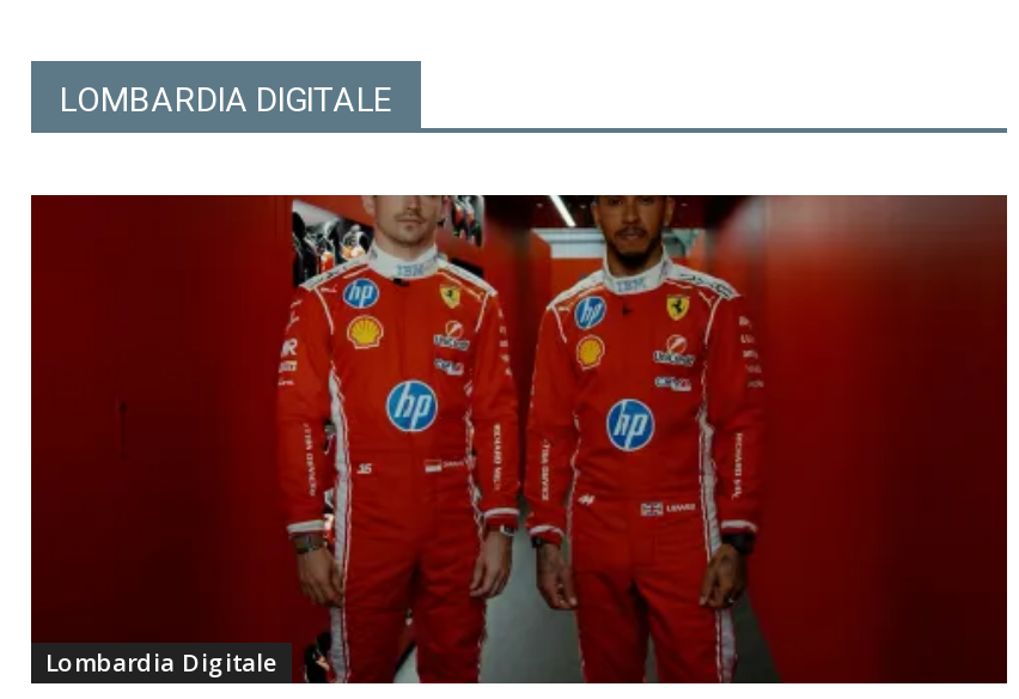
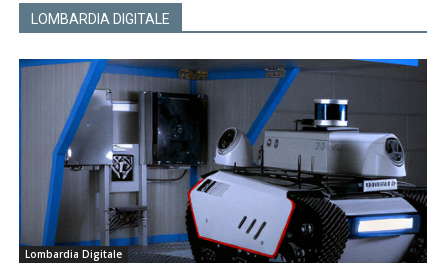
- [image]
+ [image]
